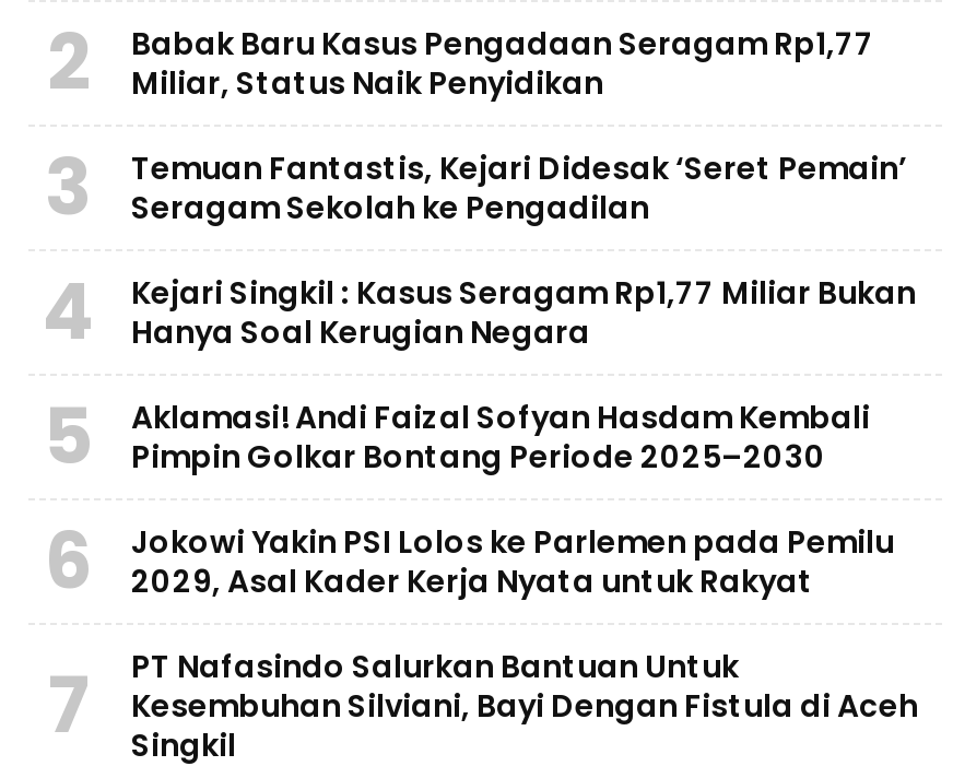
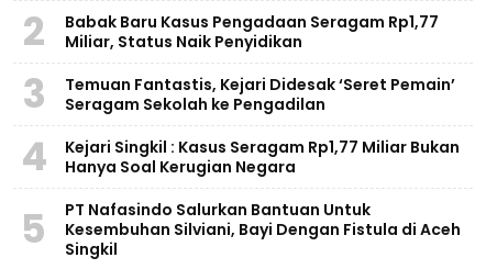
- Aklamasi! Andi Faizal Sofyan Hasdam Kembali
- Pimpin Golkar Bontang Periode 2025–2030
- 6
- Jokowi Yakin PSI Lolos ke Parlemen pada Pemilu
- 2029, Asal Kader Kerja Nyata untuk Rakyat
- 7
